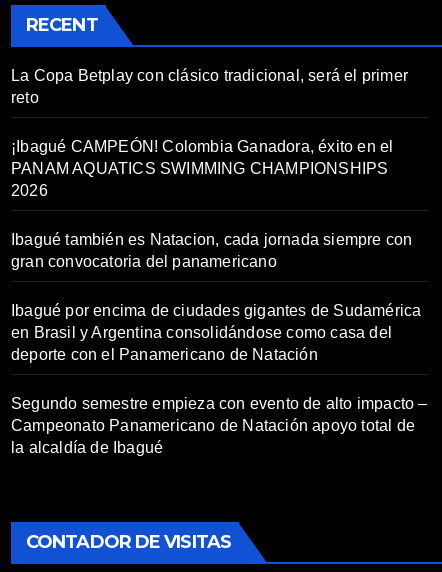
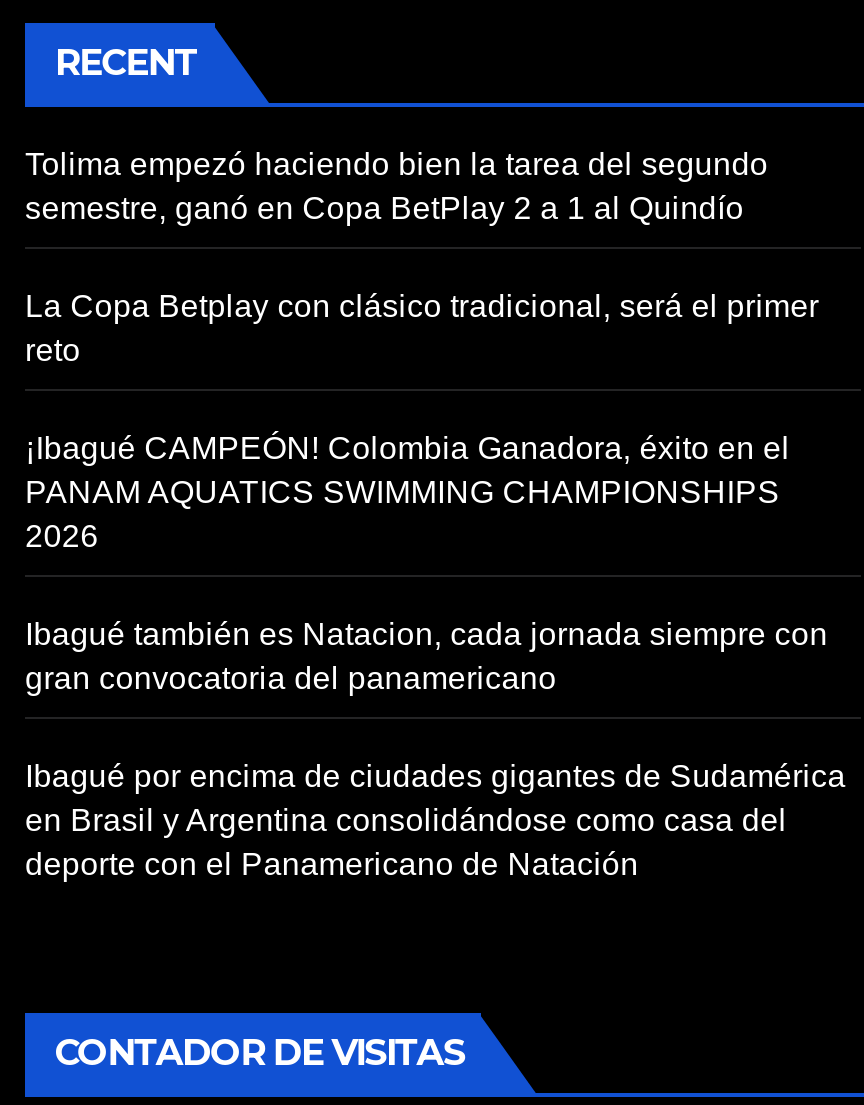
+ Tolima empezó haciendo bien la tarea del segundo
+ semestre, ganó en Copa BetPlay 2 a 1 al Quindío

moved down: La Copa Betplay con clásico tradicional, será el primer | reto | ¡Ibagué CAMPEÓN! Colombia Ganadora, éxito en el | ... | en Brasil y Argentina consolidándose como casa del | deporte con el Panamericano de Natación

- Segundo semestre empieza con evento de alto impacto –
- Campeonato Panamericano de Natación apoyo total de
- la alcaldía de Ibagué
